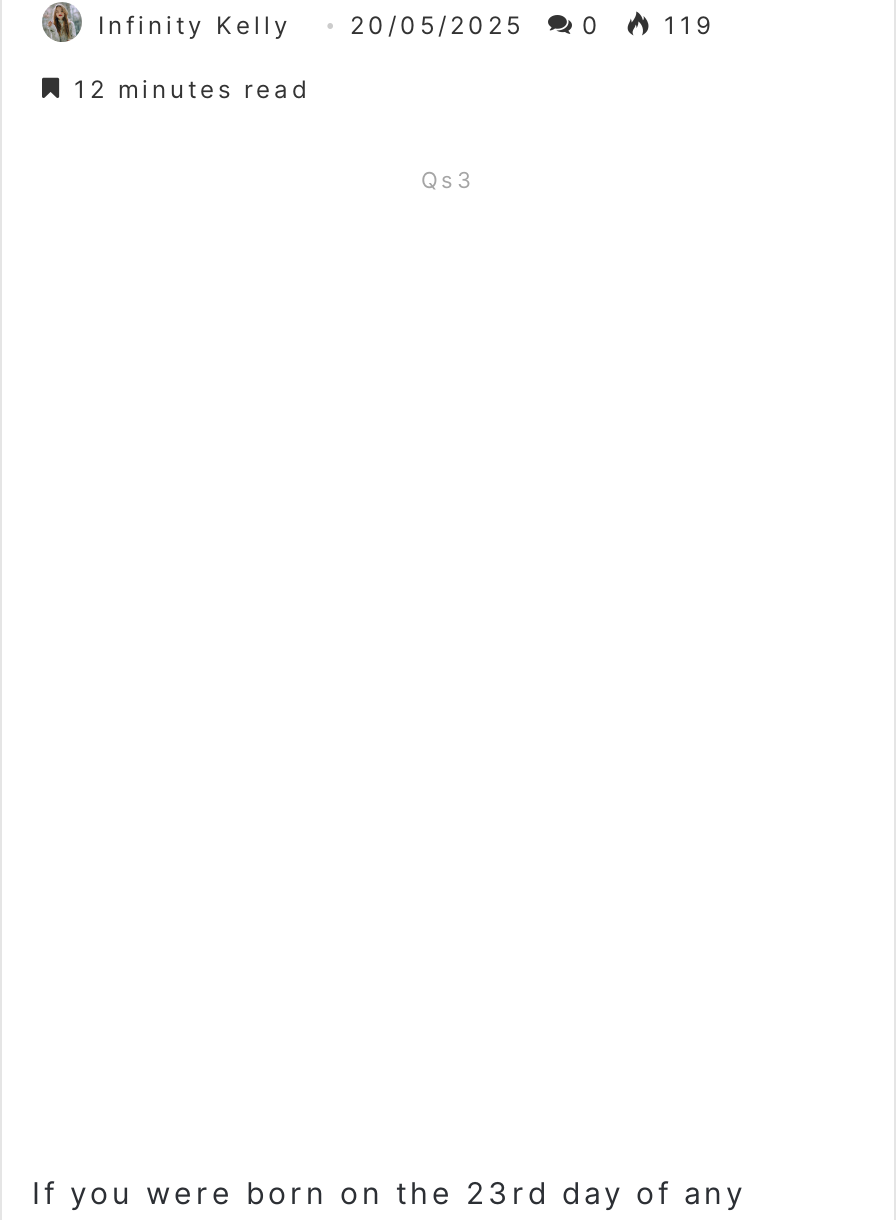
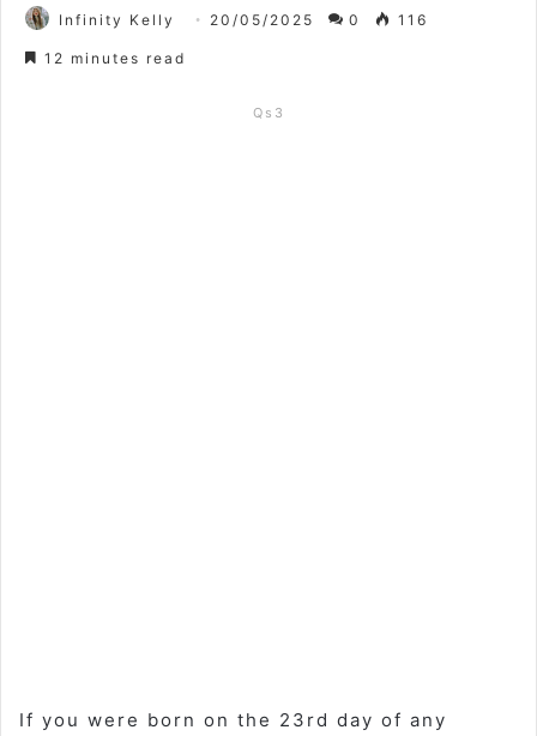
- Infinity Kelly 20/05/2025 0 119
+ Infinity Kelly 20/05/2025 0 116
